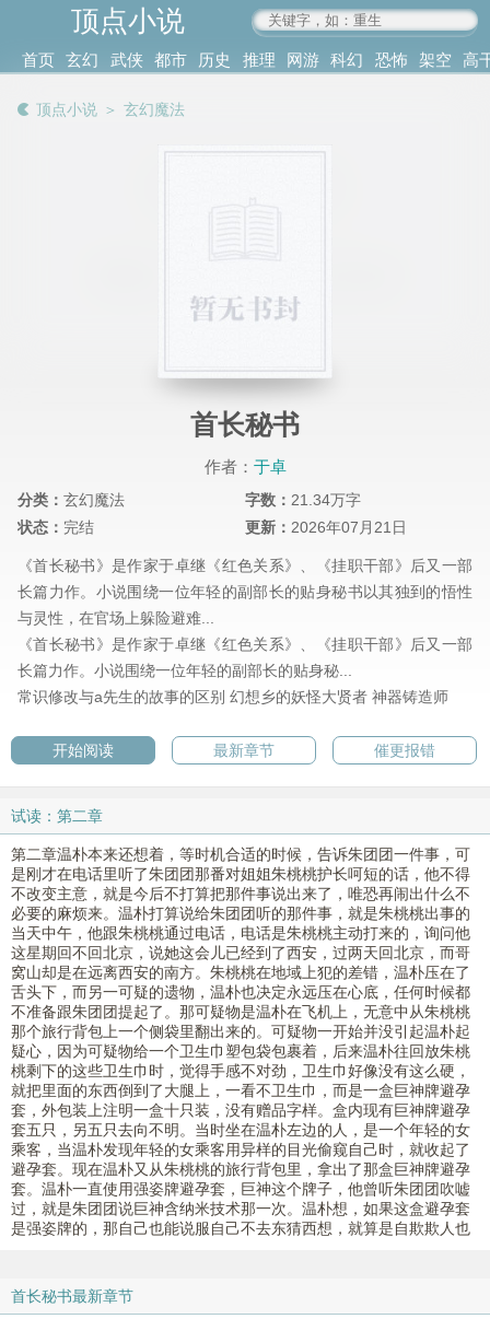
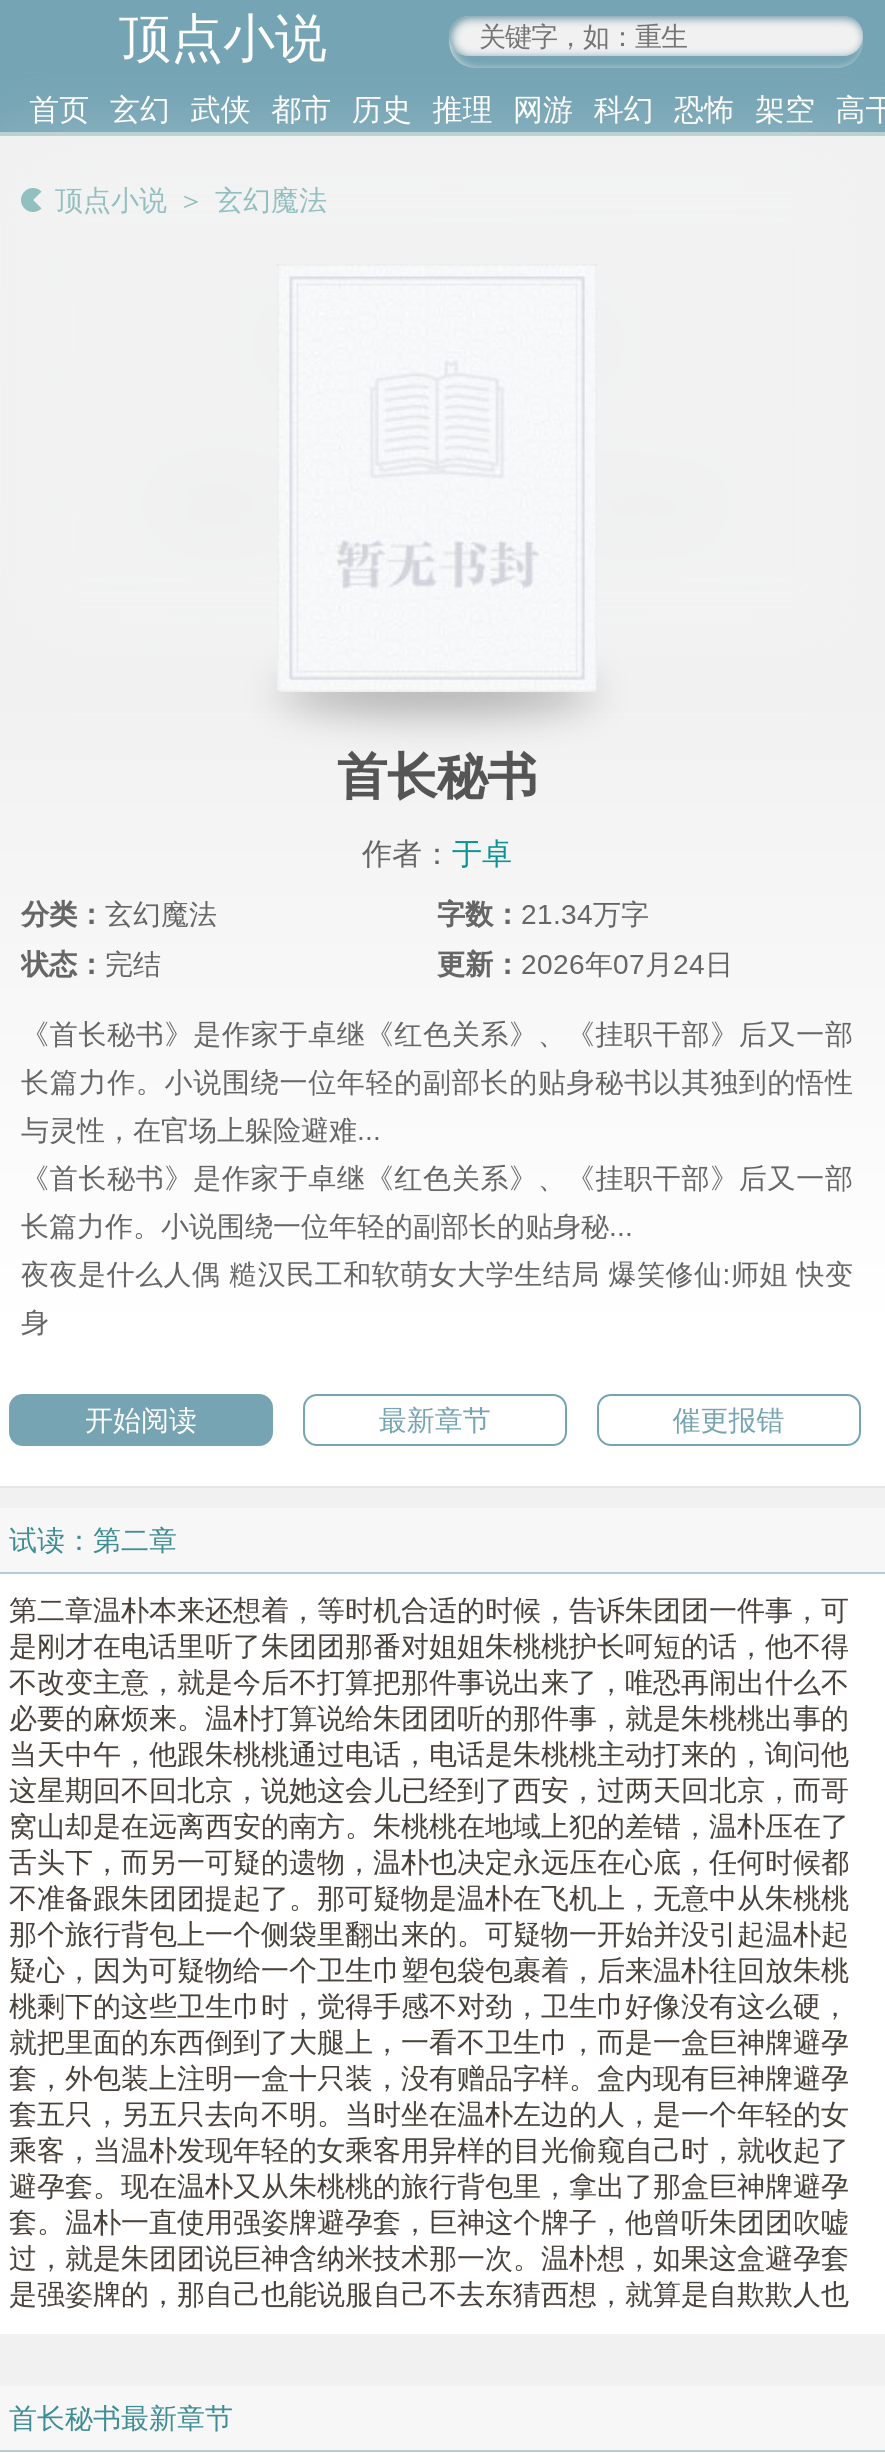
- 更新：2026年07月21日
+ 更新：2026年07月24日

- 常识修改与a先生的故事的区别 幻想乡的妖怪大贤者 神器铸造师
+ 夜夜是什么人偶 糙汉民工和软萌女大学生结局 爆笑修仙:师姐 快变
+ 身
